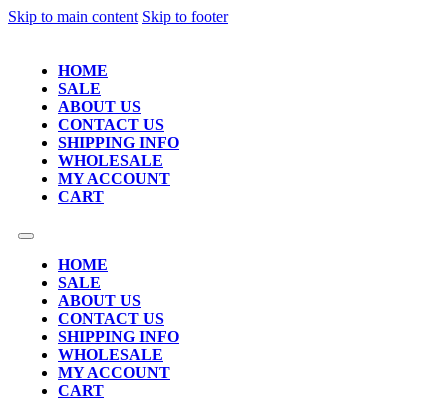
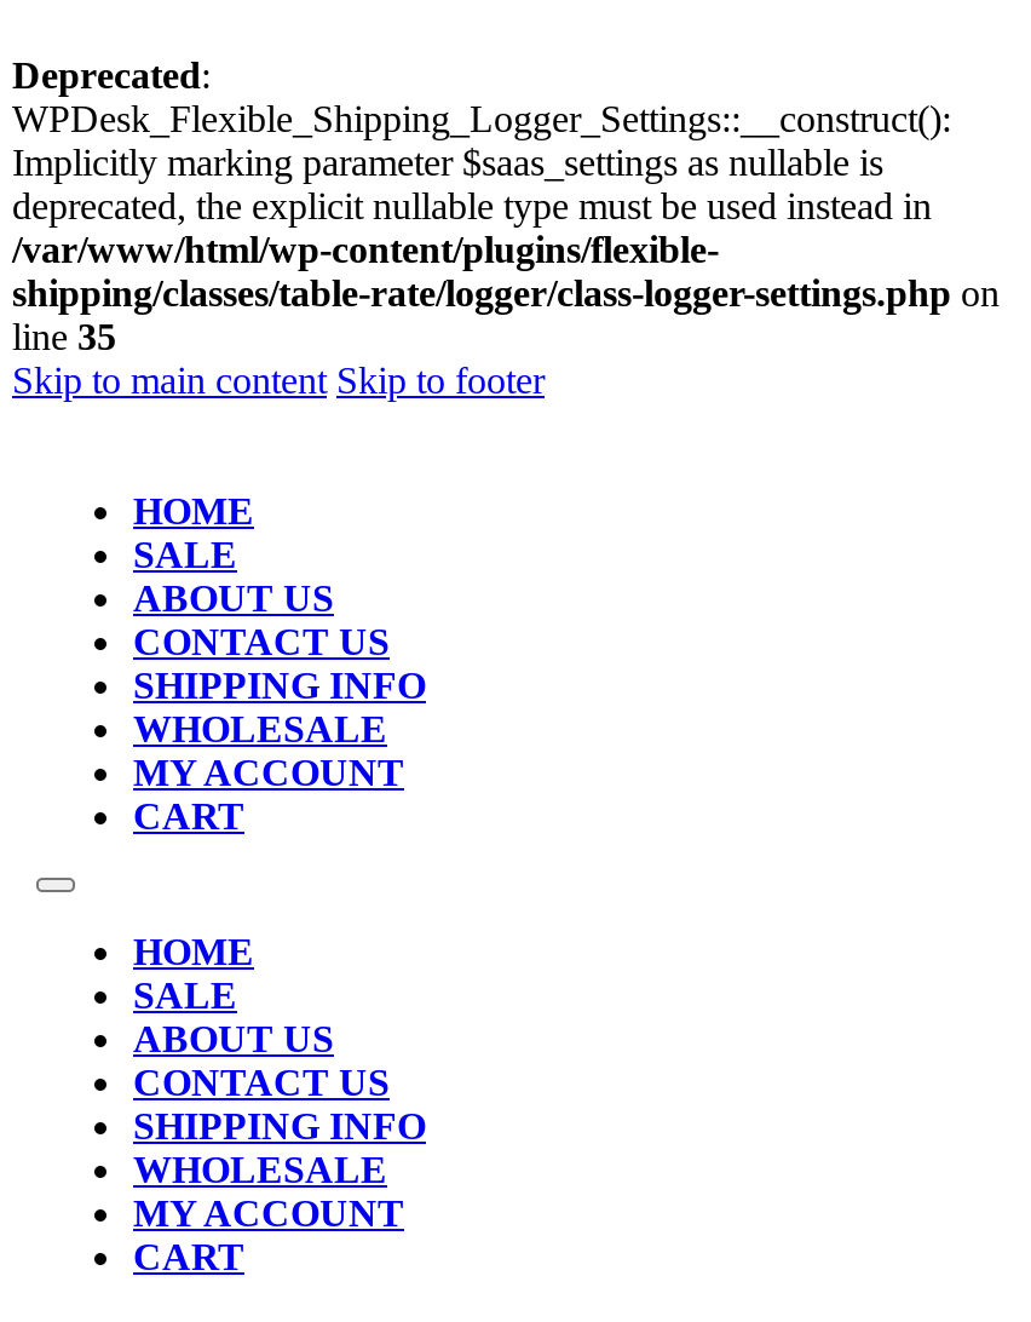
+ Deprecated:
+ WPDesk_Flexible_Shipping_Logger_Settings::__construct():
+ Implicitly marking parameter $saas_settings as nullable is
+ deprecated, the explicit nullable type must be used instead in
+ /var/www/html/wp-content/plugins/flexible-
+ shipping/classes/table-rate/logger/class-logger-settings.php on
+ line 35
